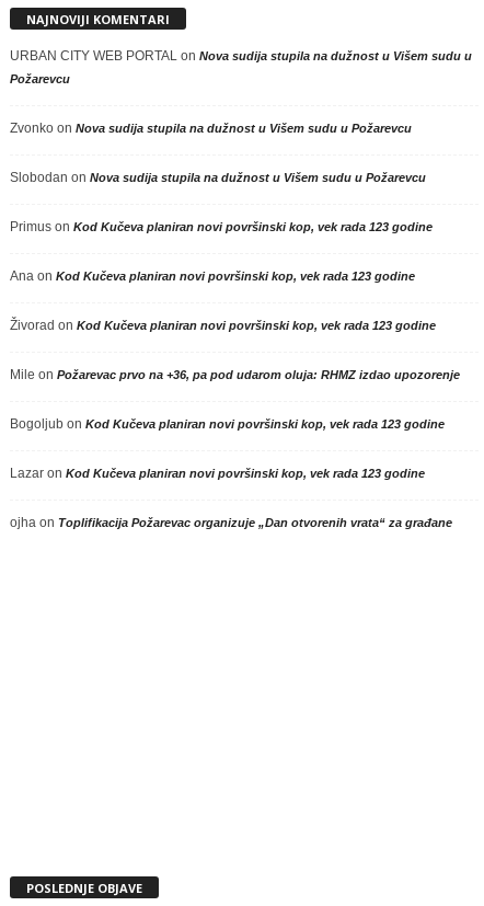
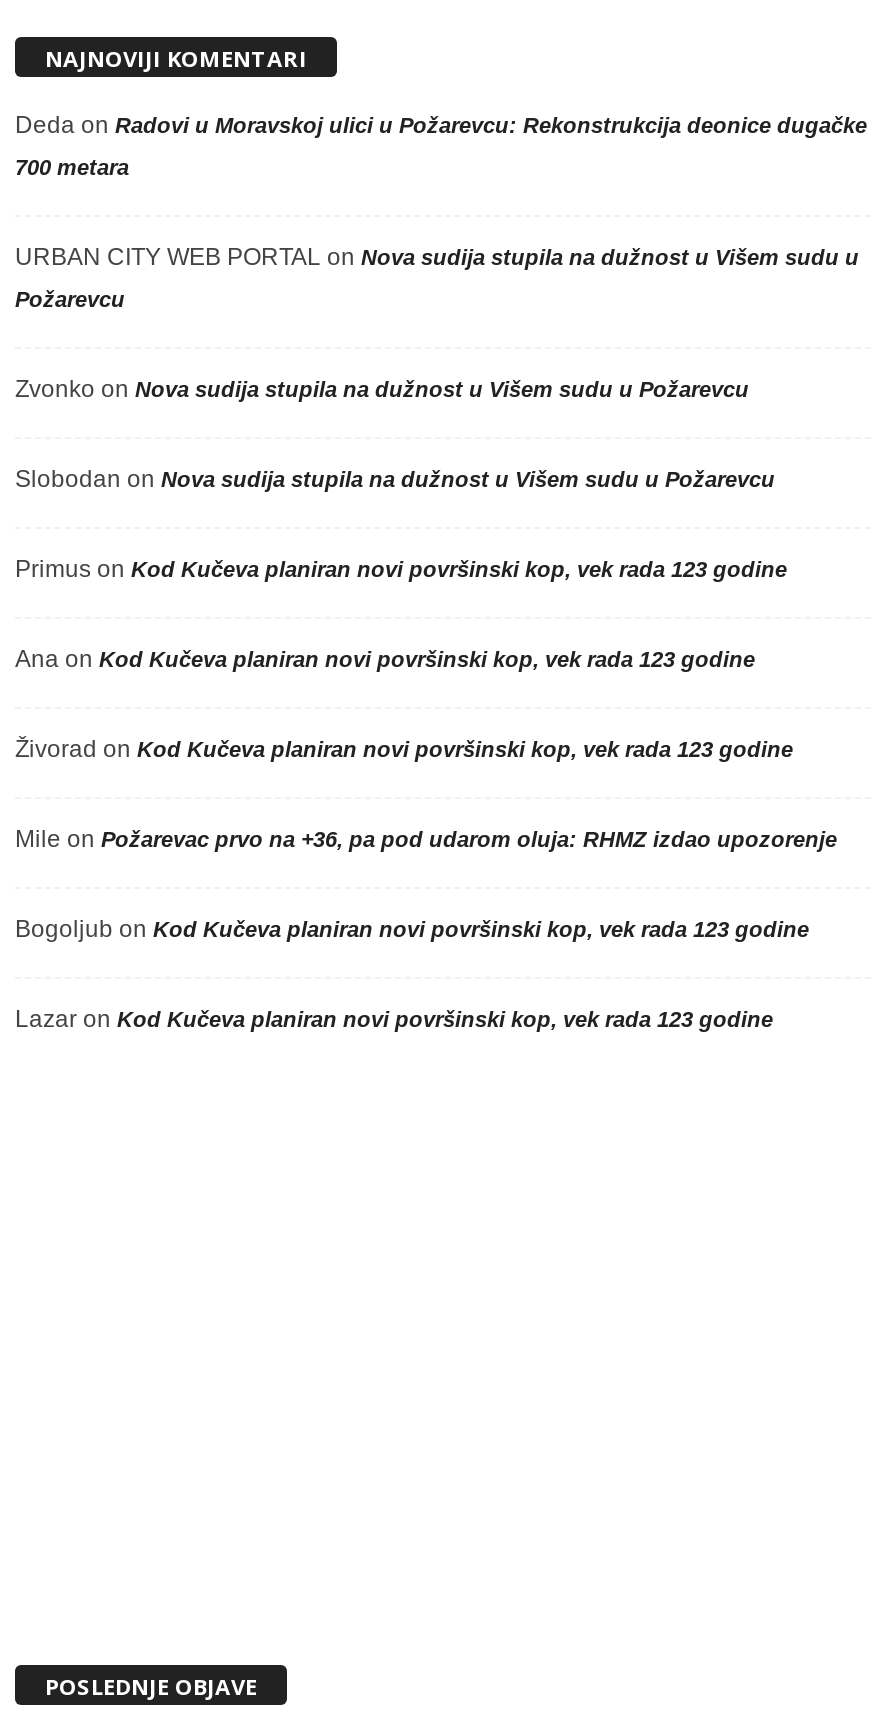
+ Deda on Radovi u Moravskoj ulici u Požarevcu: Rekonstrukcija deonice dugačke
+ 700 metara

moved down: URBAN CITY WEB PORTAL on Nova sudija stupila na dužnost u Višem sudu u | Požarevcu | Zvonko on Nova sudija stupila na dužnost u Višem sudu u Požarevcu | ... | Bogoljub on Kod Kučeva planiran novi površinski kop, vek rada 123 godine | Lazar on Kod Kučeva planiran novi površinski kop, vek rada 123 godine

- ojha on Toplifikacija Požarevac organizuje „Dan otvorenih vrata“ za građane
